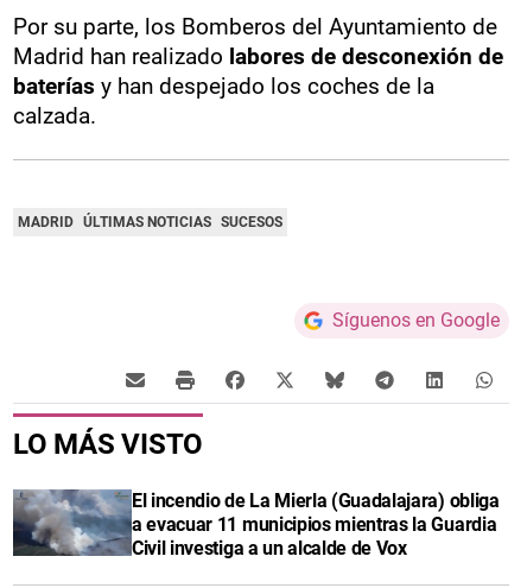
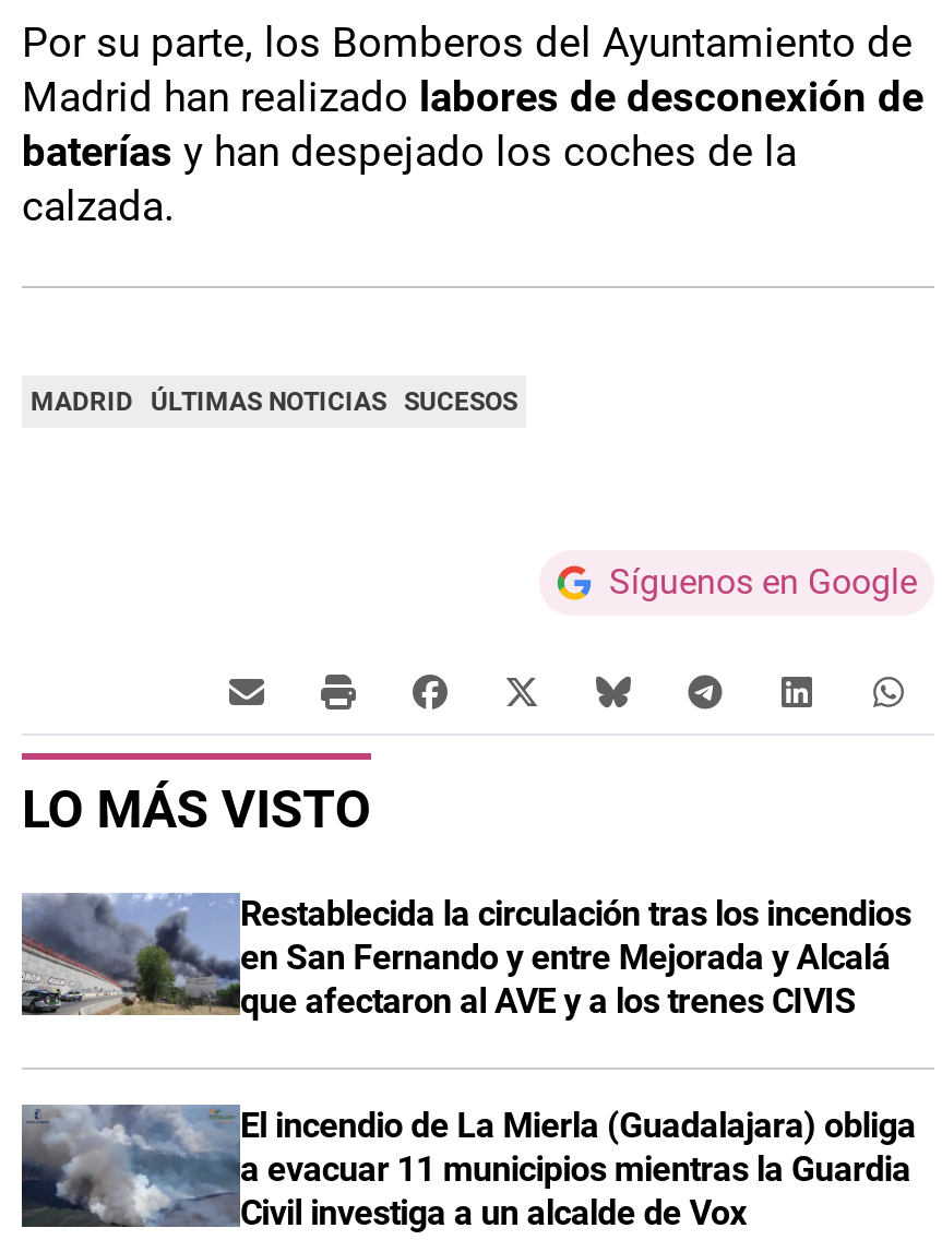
+ [image]
+ Restablecida la circulación tras los incendios
+ en San Fernando y entre Mejorada y Alcalá
+ que afectaron al AVE y a los trenes CIVIS
